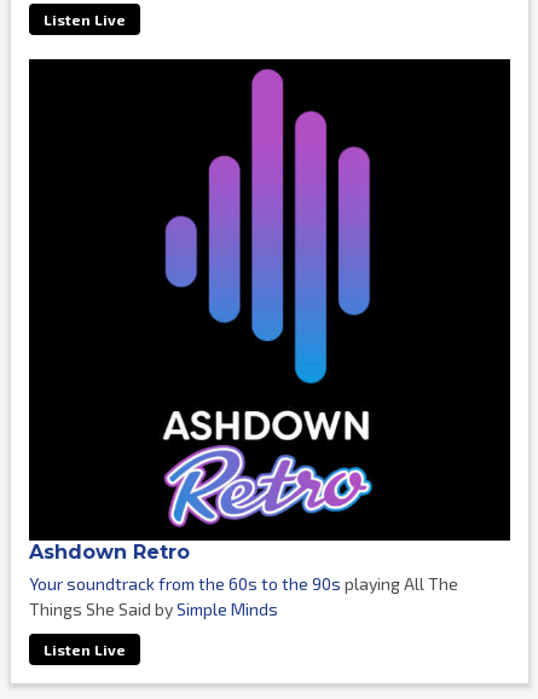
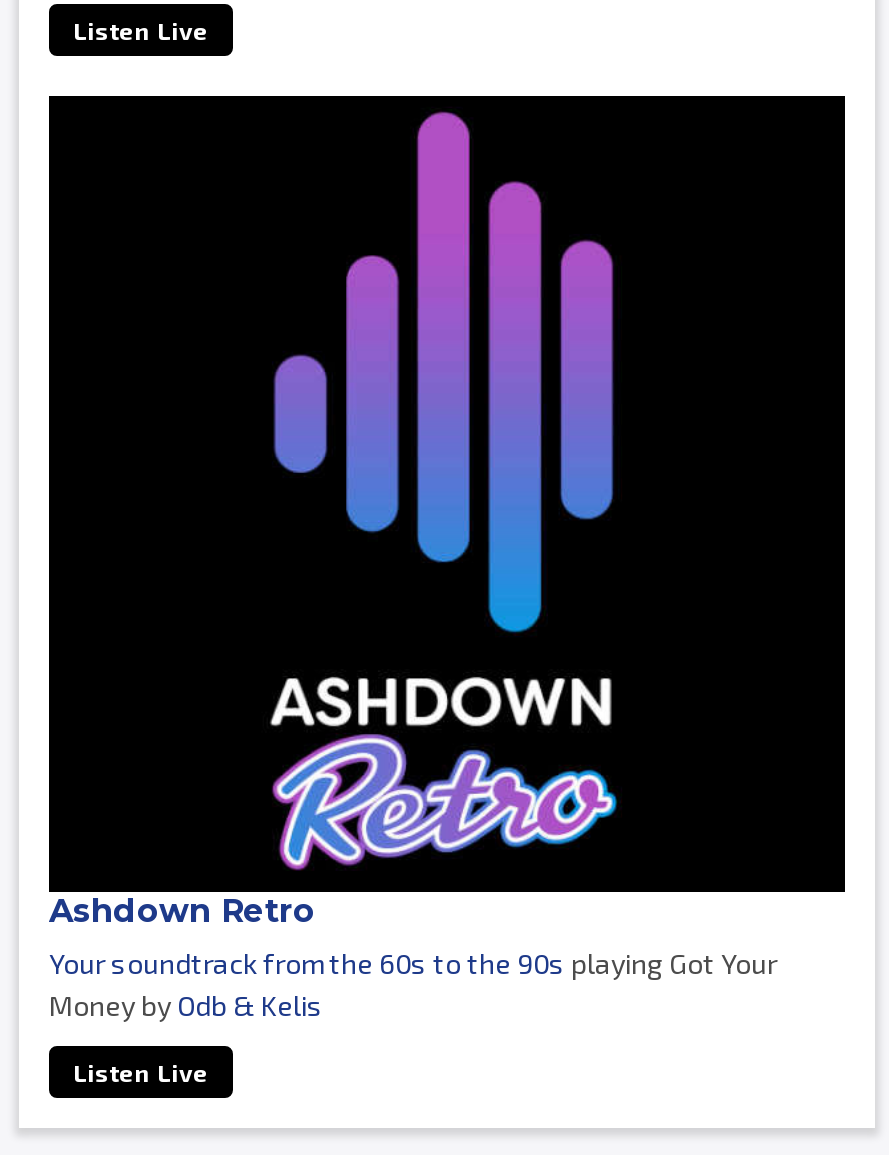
- Your soundtrack from the 60s to the 90s playing All The
- Things She Said by Simple Minds
+ Your soundtrack from the 60s to the 90s playing Got Your
+ Money by Odb & Kelis
